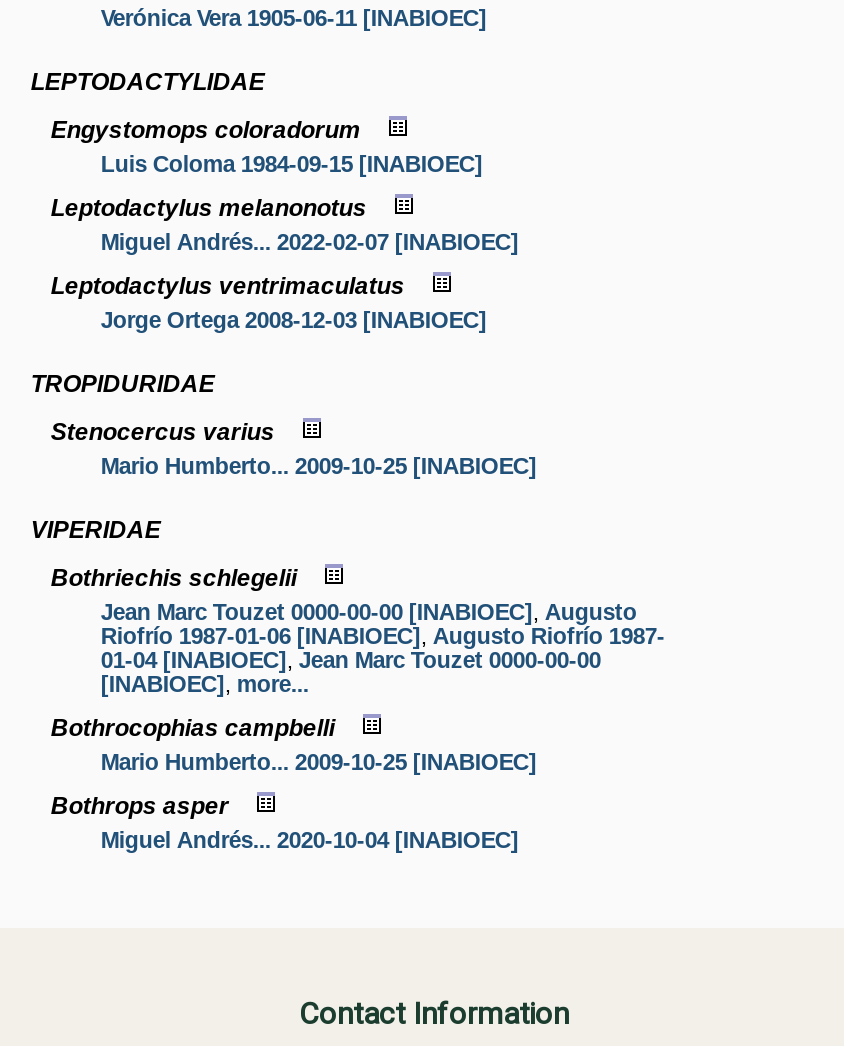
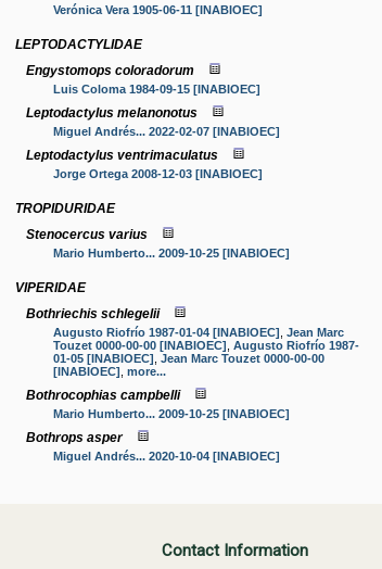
- Jean Marc Touzet 0000-00-00 [INABIOEC], Augusto
- Riofrío 1987-01-06 [INABIOEC], Augusto Riofrío 1987-
- 01-04 [INABIOEC], Jean Marc Touzet 0000-00-00
+ Augusto Riofrío 1987-01-04 [INABIOEC], Jean Marc
+ Touzet 0000-00-00 [INABIOEC], Augusto Riofrío 1987-
+ 01-05 [INABIOEC], Jean Marc Touzet 0000-00-00
